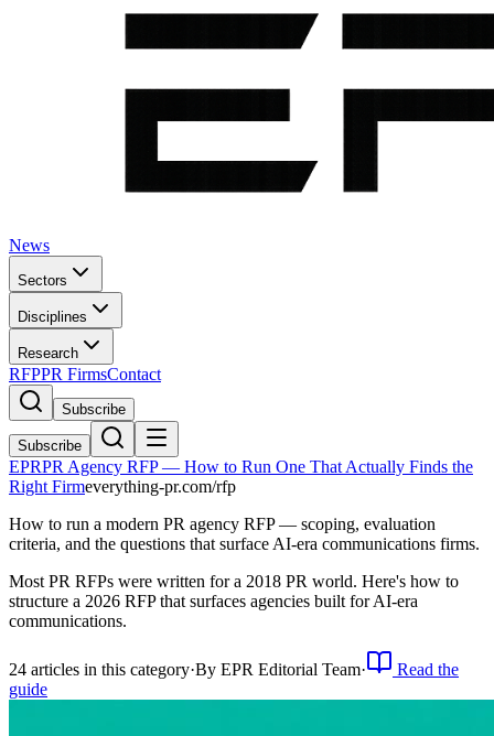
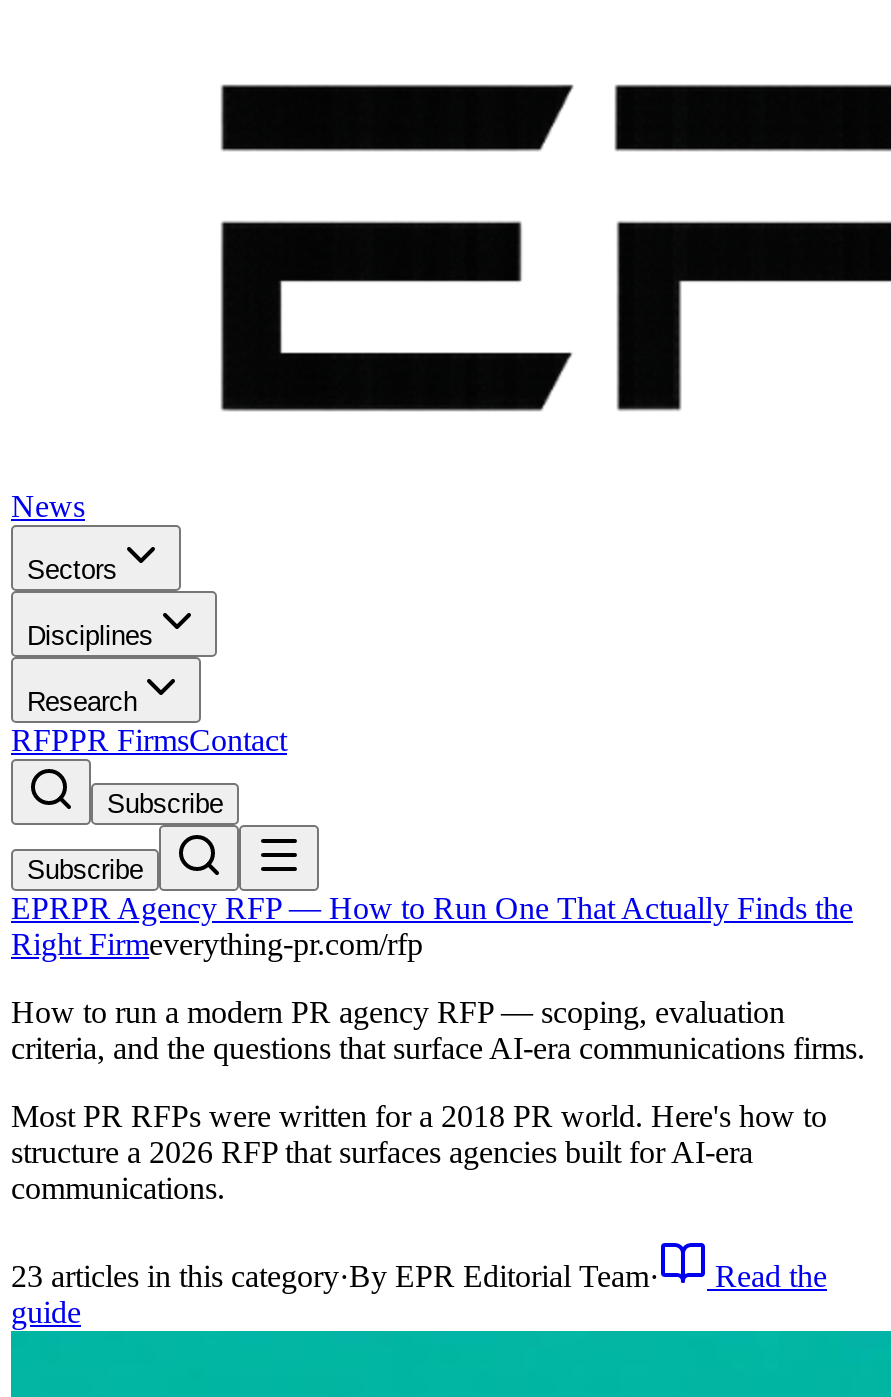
- 24 articles in this category·By EPR Editorial Team·
+ 23 articles in this category·By EPR Editorial Team·
